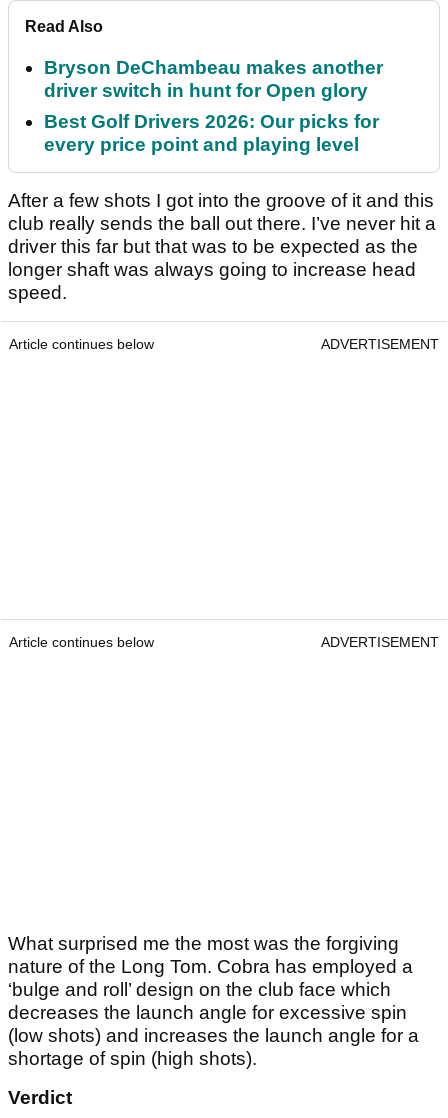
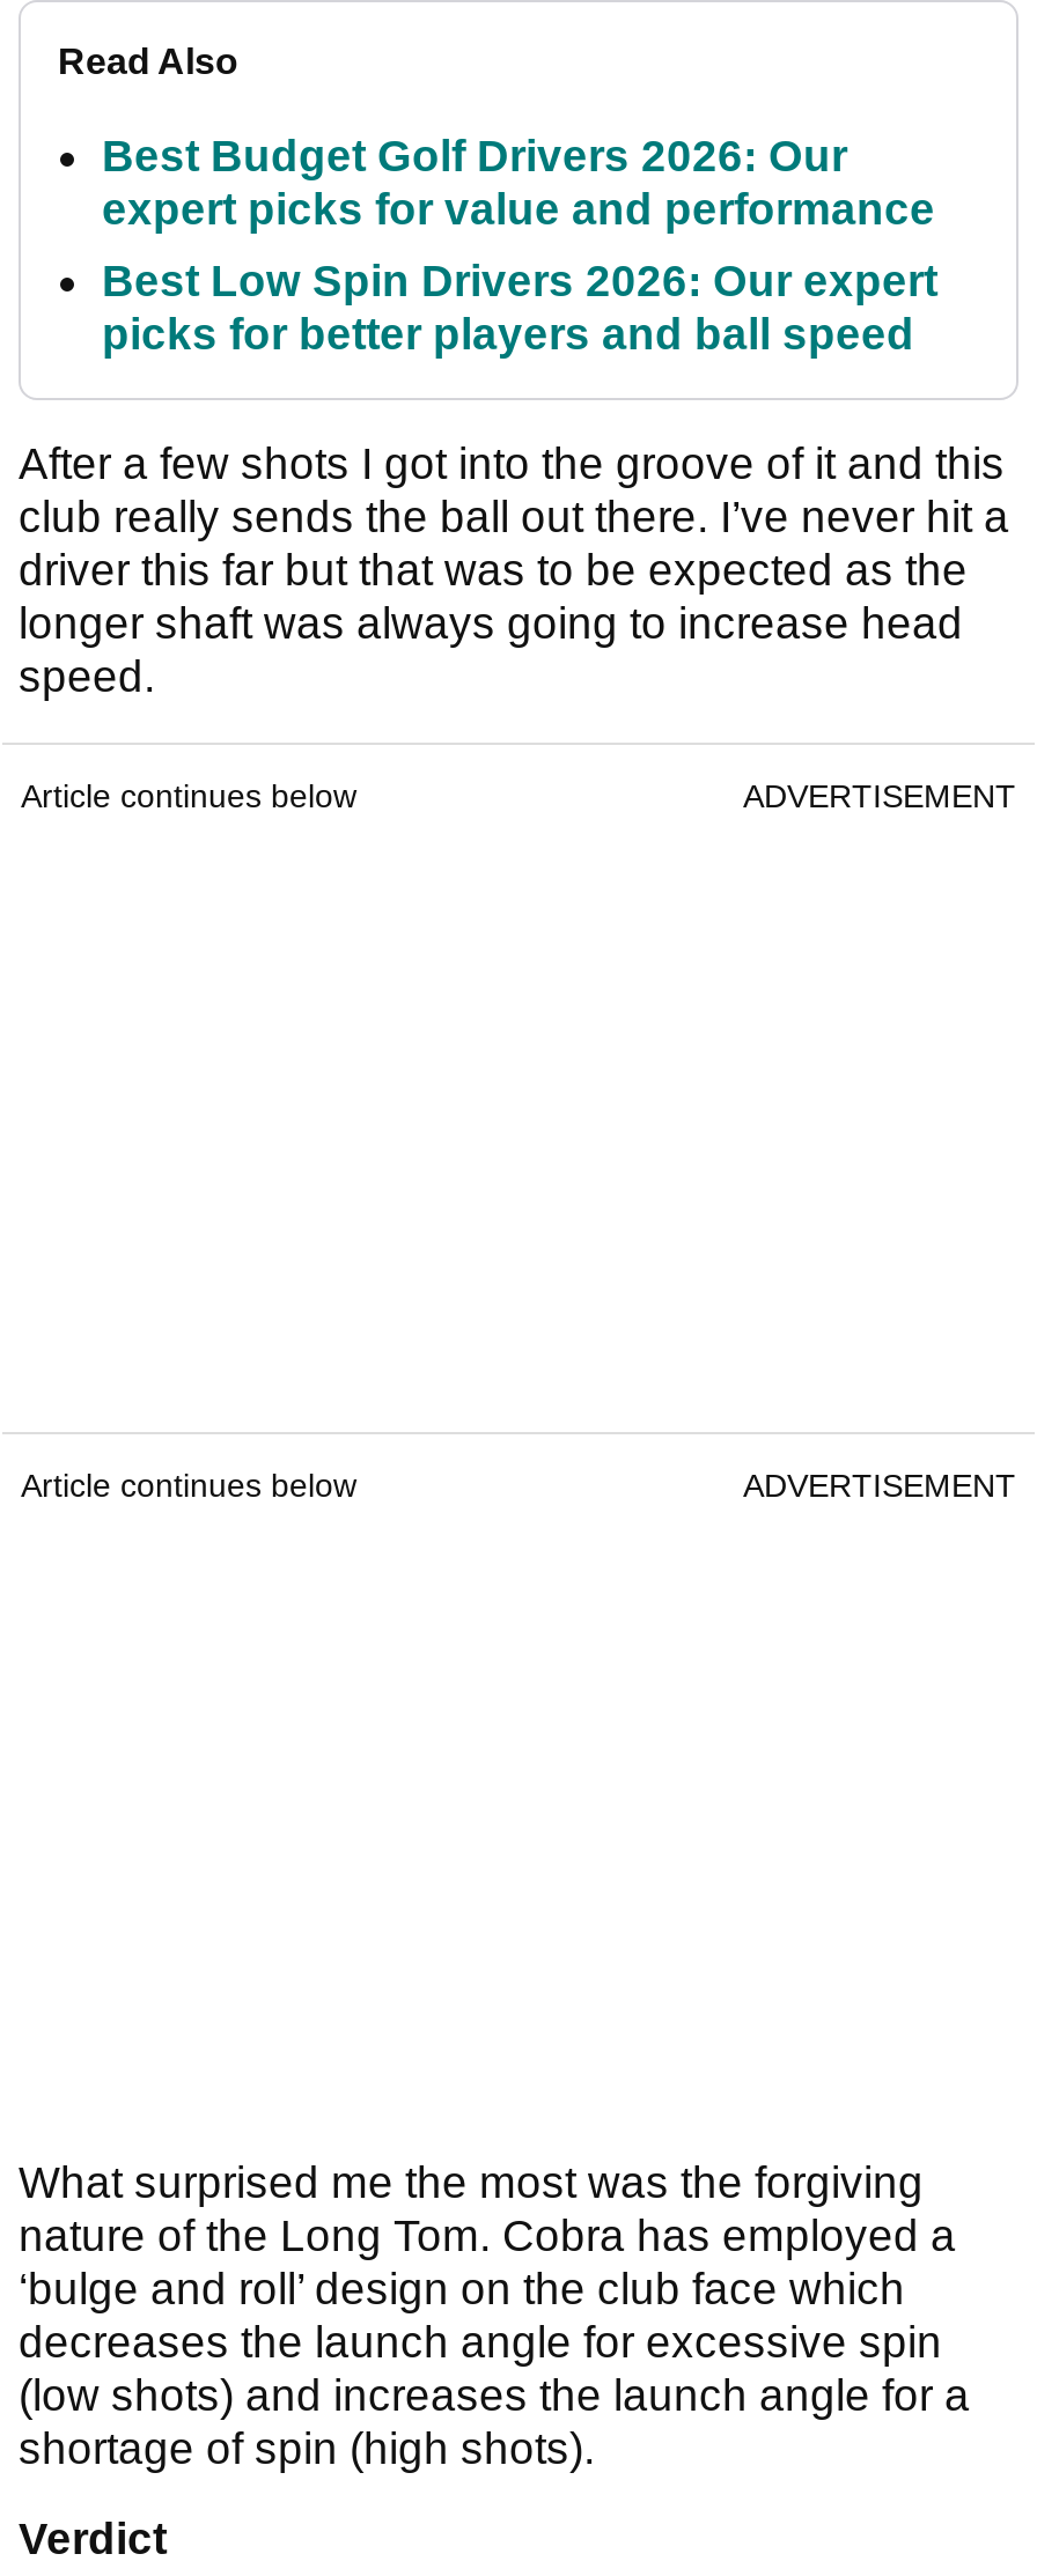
- Bryson DeChambeau makes another
- driver switch in hunt for Open glory
+ Best Budget Golf Drivers 2026: Our
+ expert picks for value and performance

- Best Golf Drivers 2026: Our picks for
- every price point and playing level
+ Best Low Spin Drivers 2026: Our expert
+ picks for better players and ball speed
